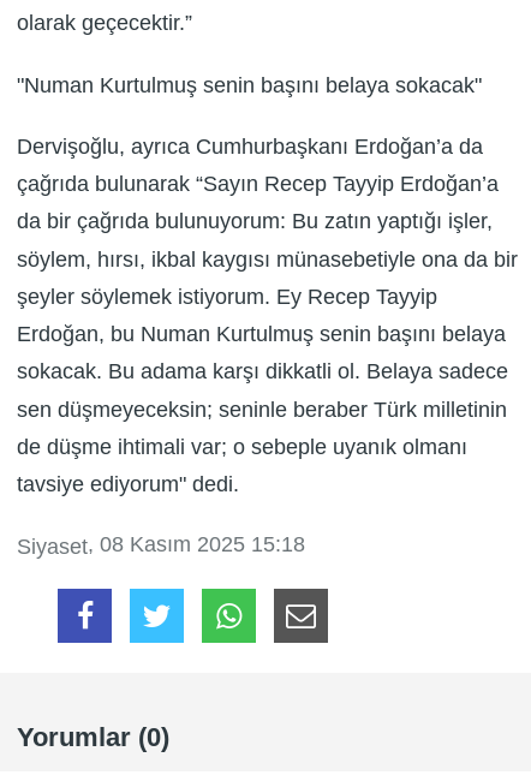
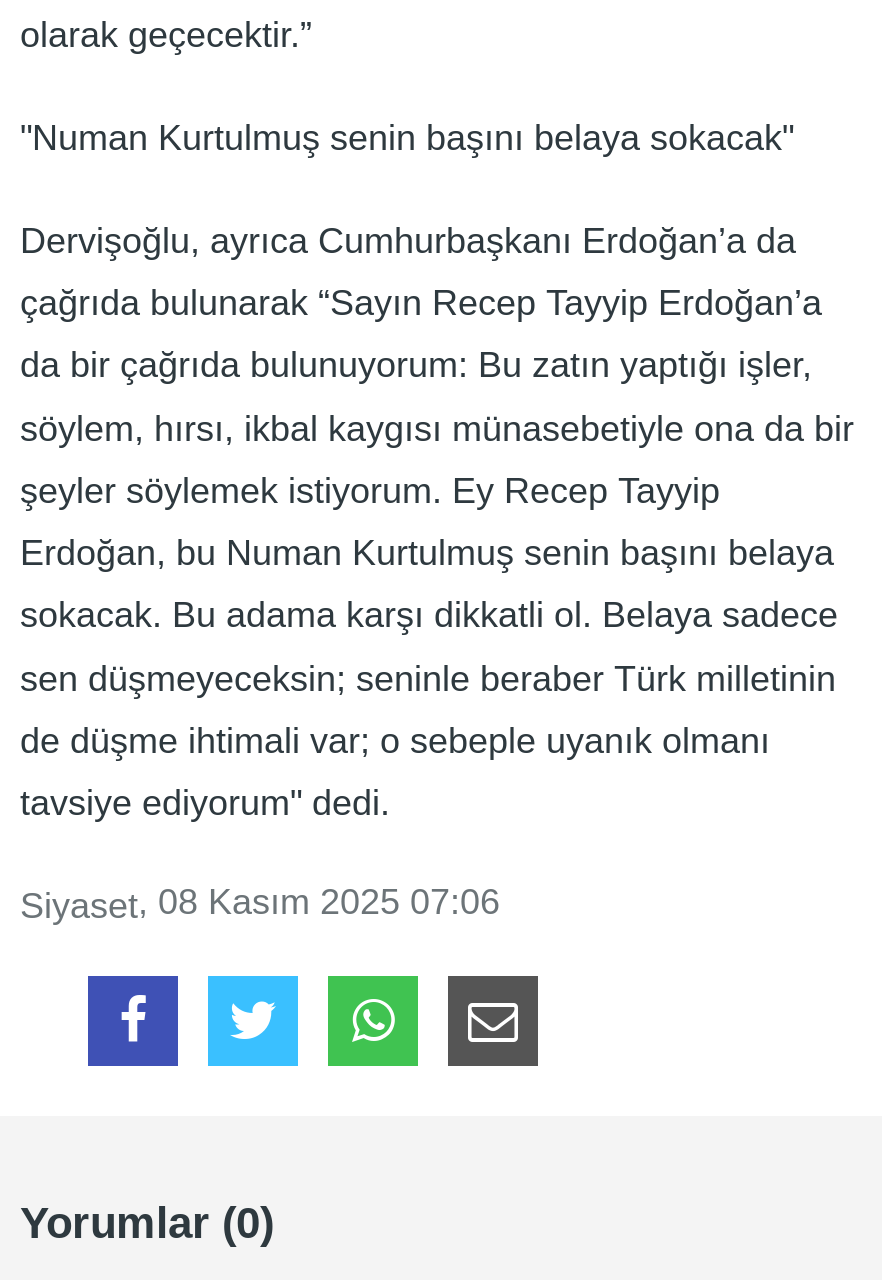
- Siyaset, 08 Kasım 2025 15:18
+ Siyaset, 08 Kasım 2025 07:06
